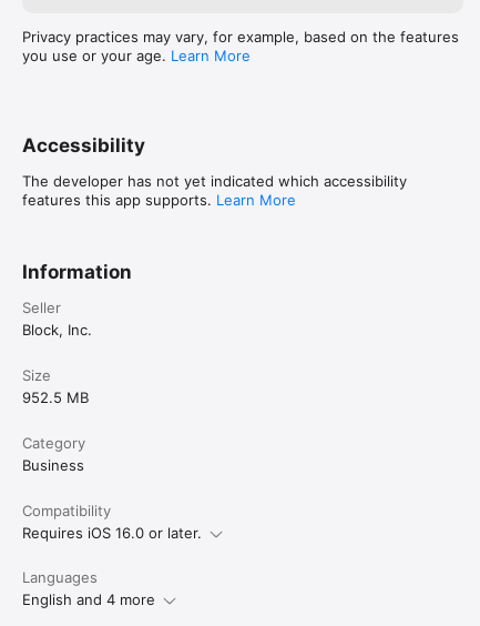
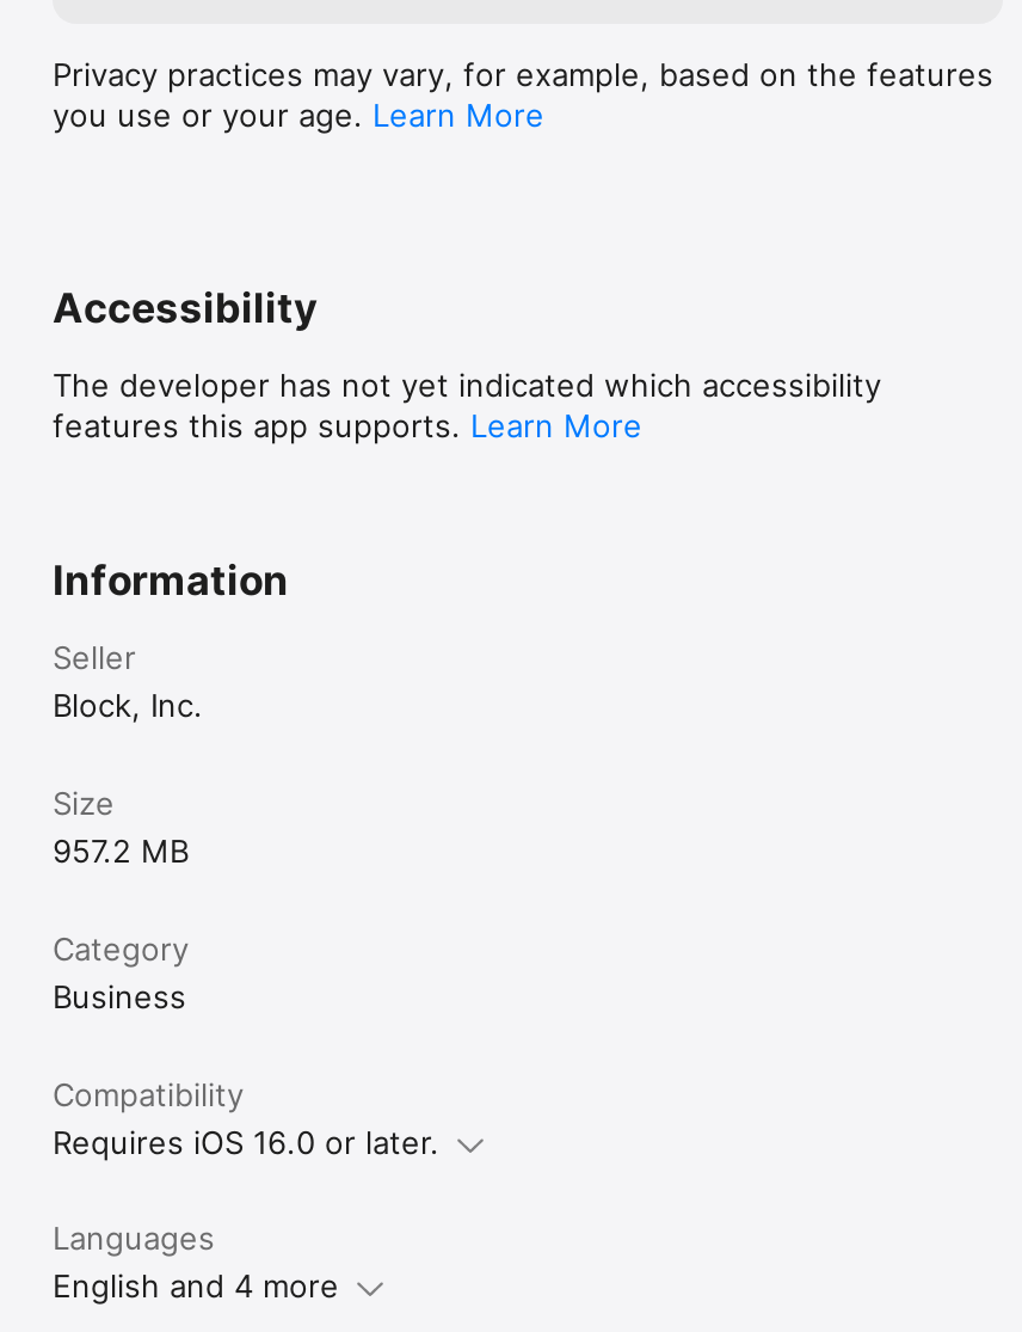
- 952.5 MB
+ 957.2 MB
